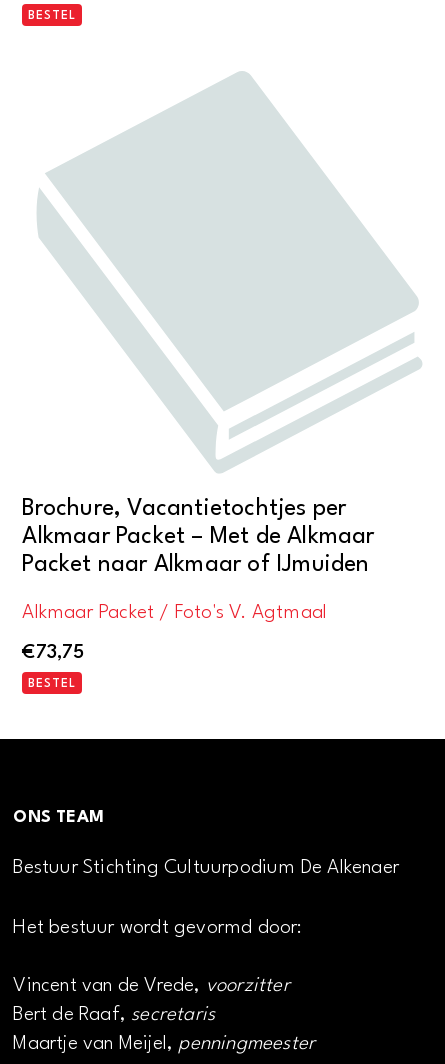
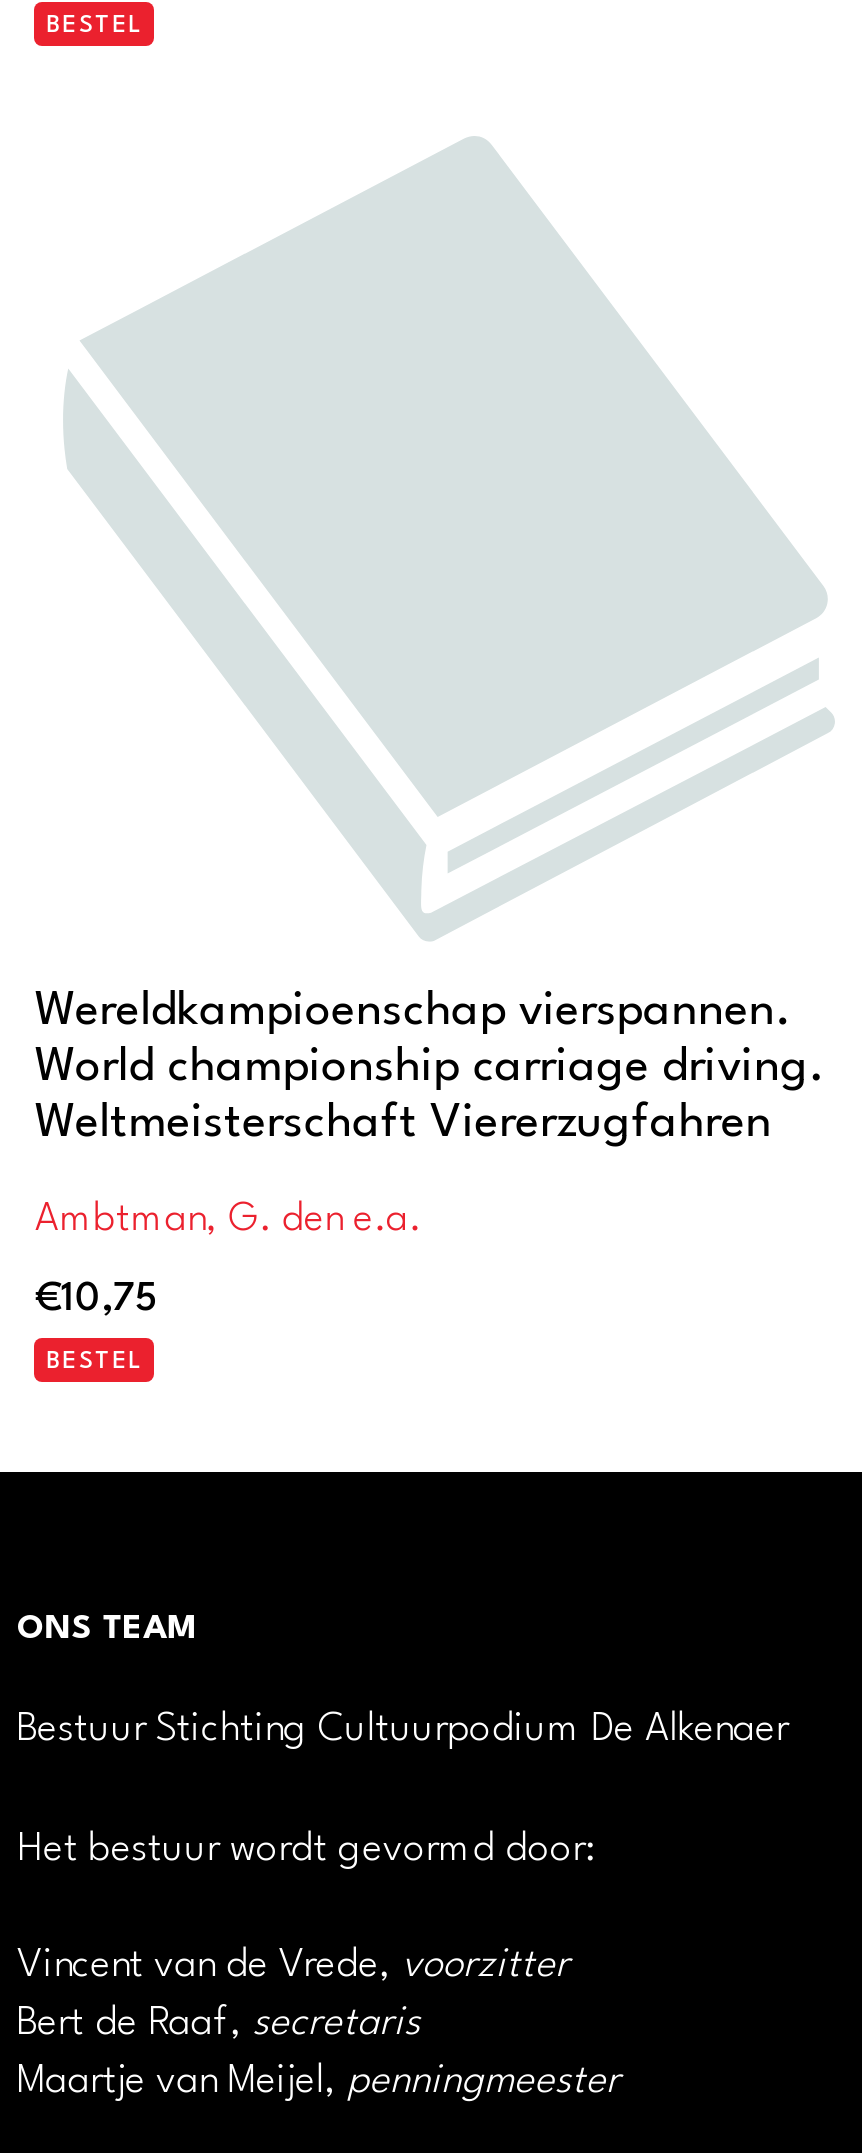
- Brochure, Vacantietochtjes per
- Alkmaar Packet – Met de Alkmaar
- Packet naar Alkmaar of IJmuiden
+ Wereldkampioenschap vierspannen.
+ World championship carriage driving.
+ Weltmeisterschaft Viererzugfahren

- Alkmaar Packet / Foto's V. Agtmaal
+ Ambtman, G. den e.a.

- €73,75
+ €10,75
